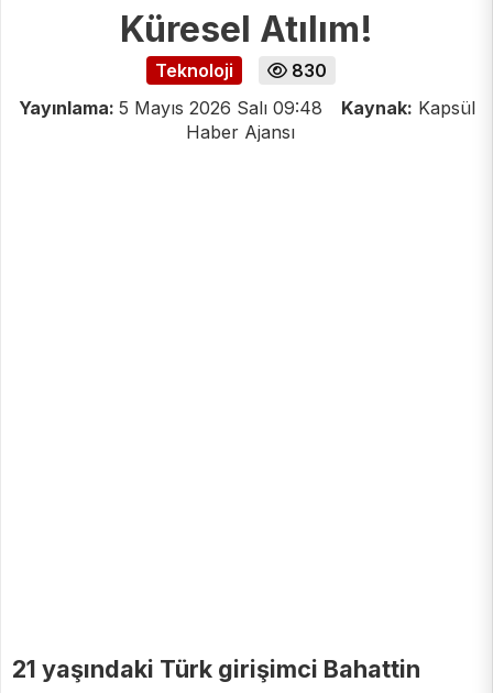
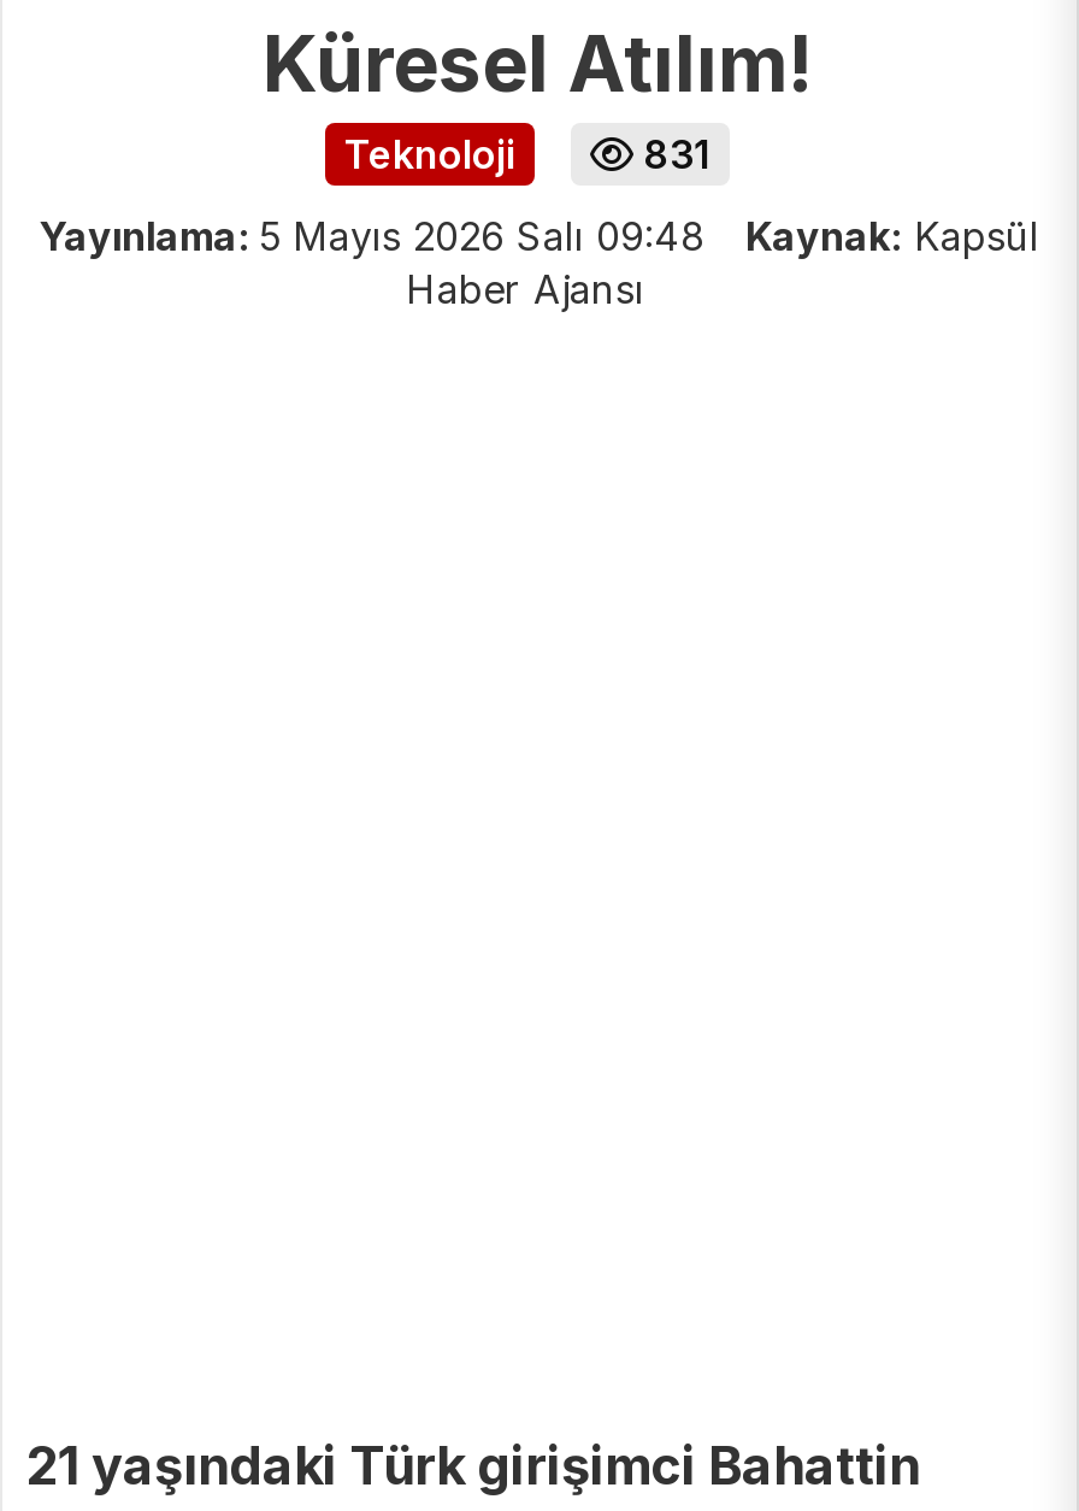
- 830
+ 831
